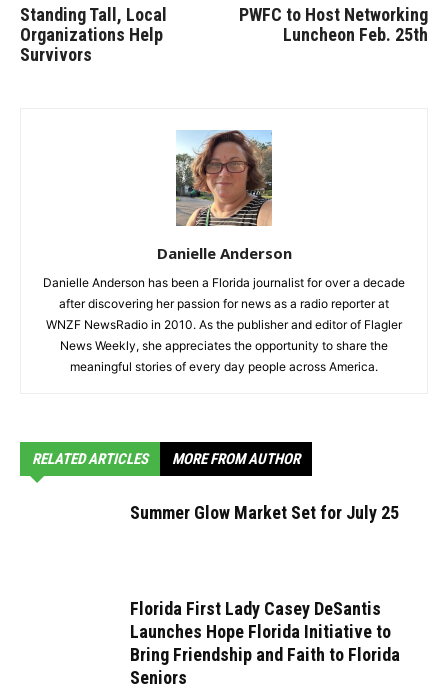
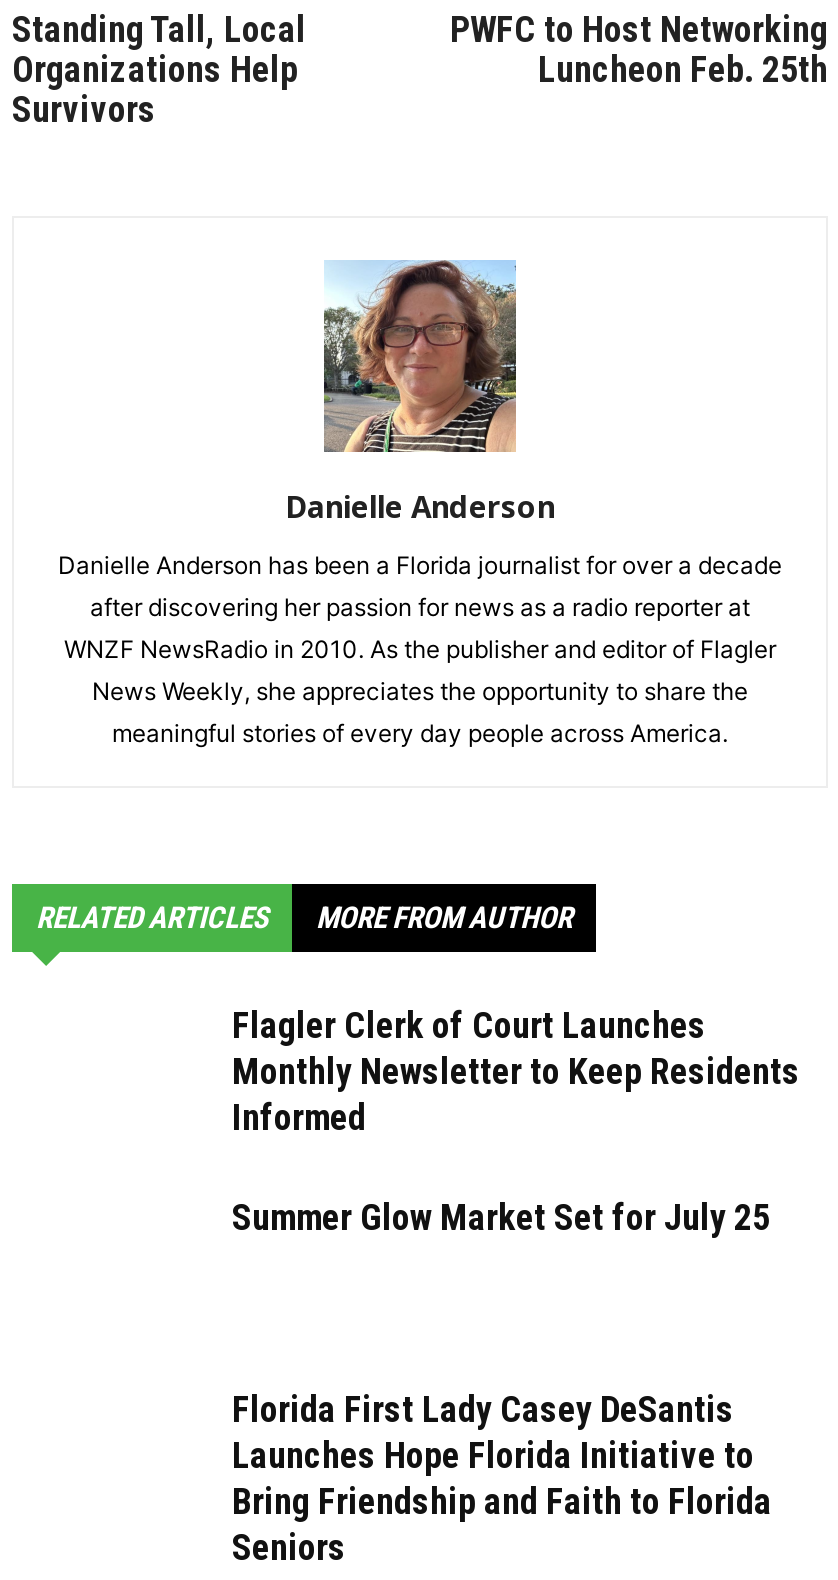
+ Flagler Clerk of Court Launches
+ Monthly Newsletter to Keep Residents
+ Informed
